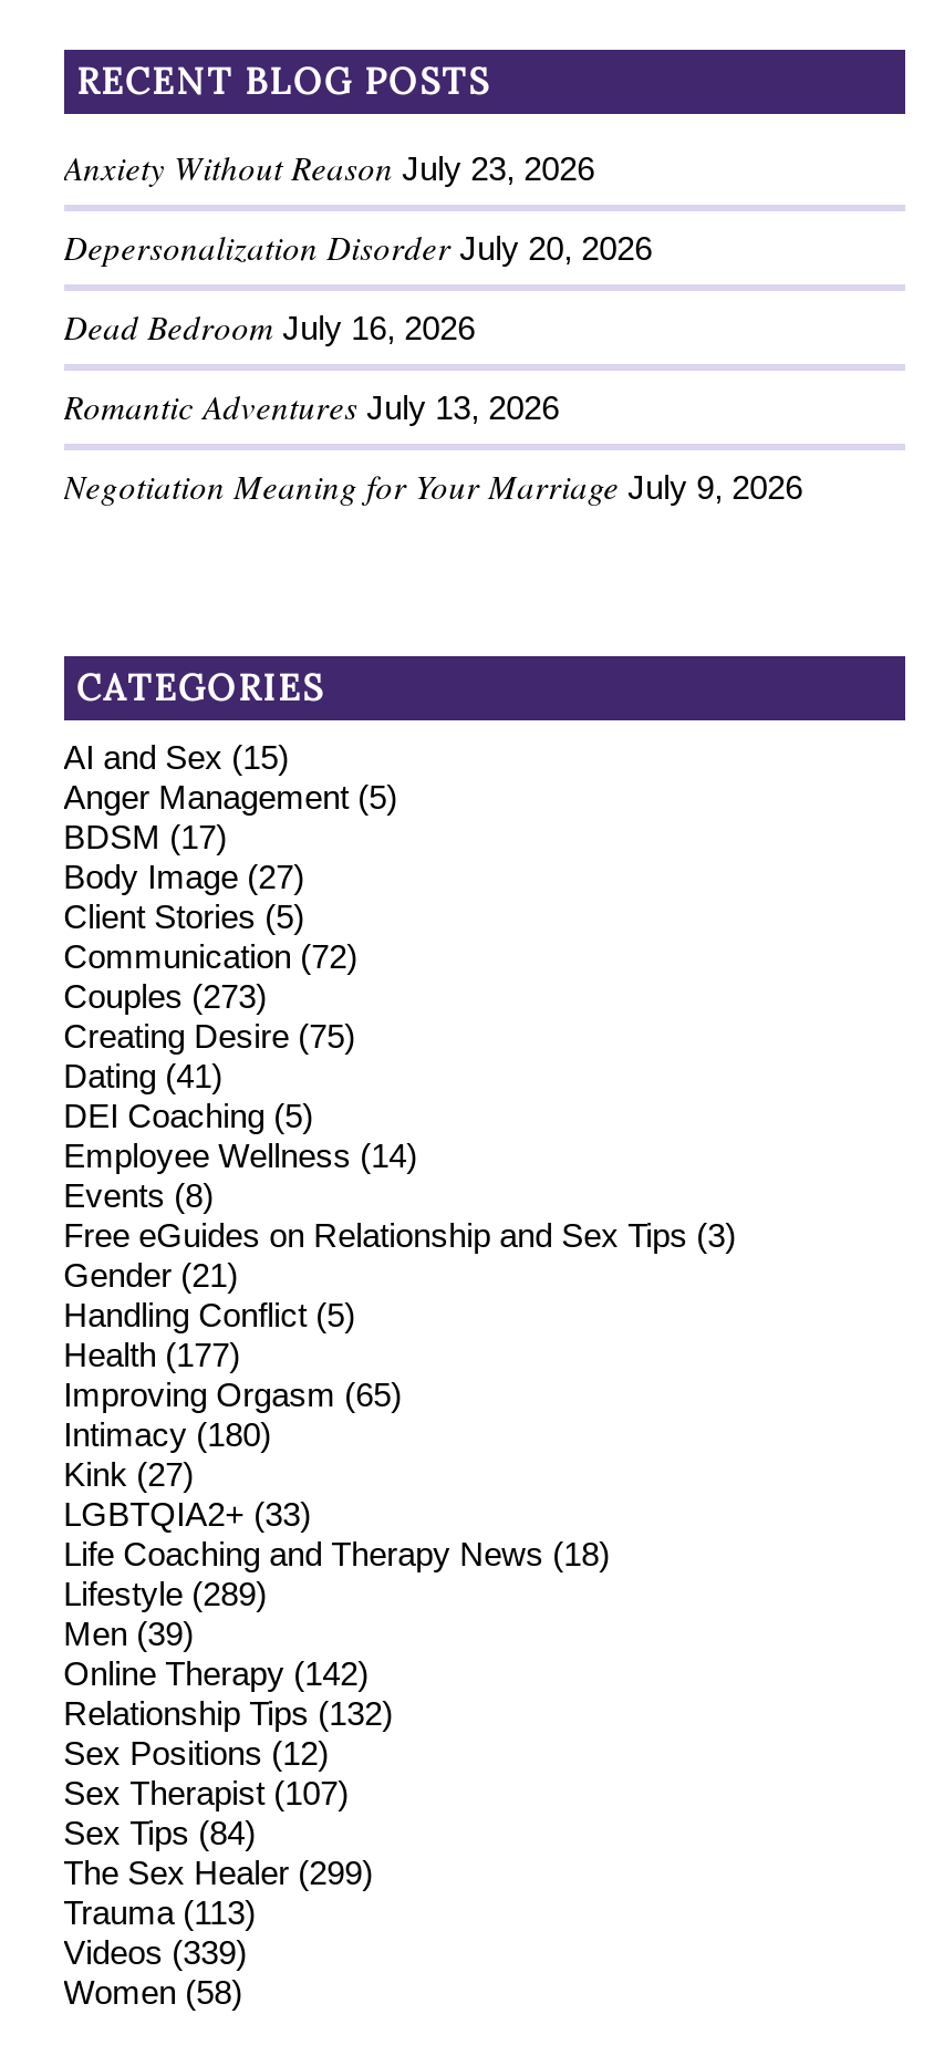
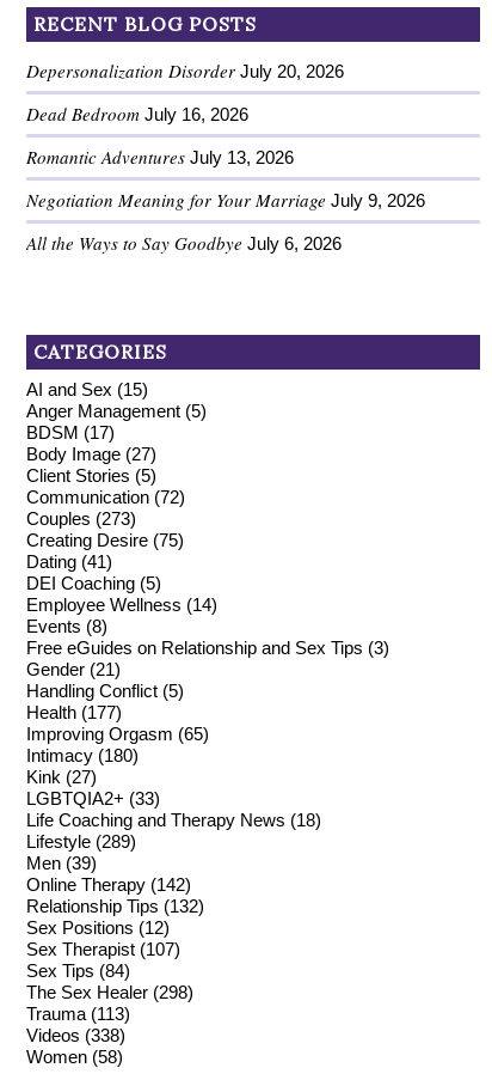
- Anxiety Without Reason July 23, 2026

moved up: Depersonalization Disorder July 20, 2026 | Dead Bedroom July 16, 2026 | Romantic Adventures July 13, 2026 | Negotiation Meaning for Your Marriage July 9, 2026

+ All the Ways to Say Goodbye July 6, 2026

- The Sex Healer (299)
+ The Sex Healer (298)

- Videos (339)
+ Videos (338)
